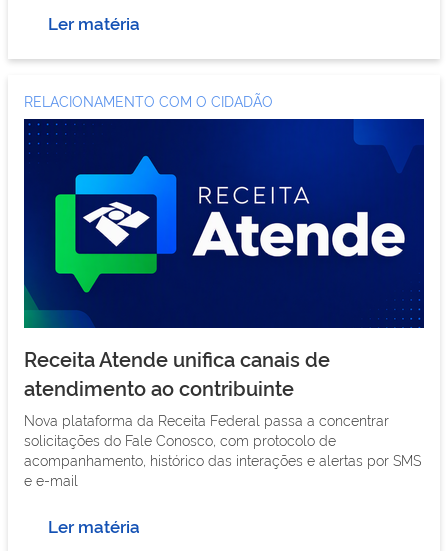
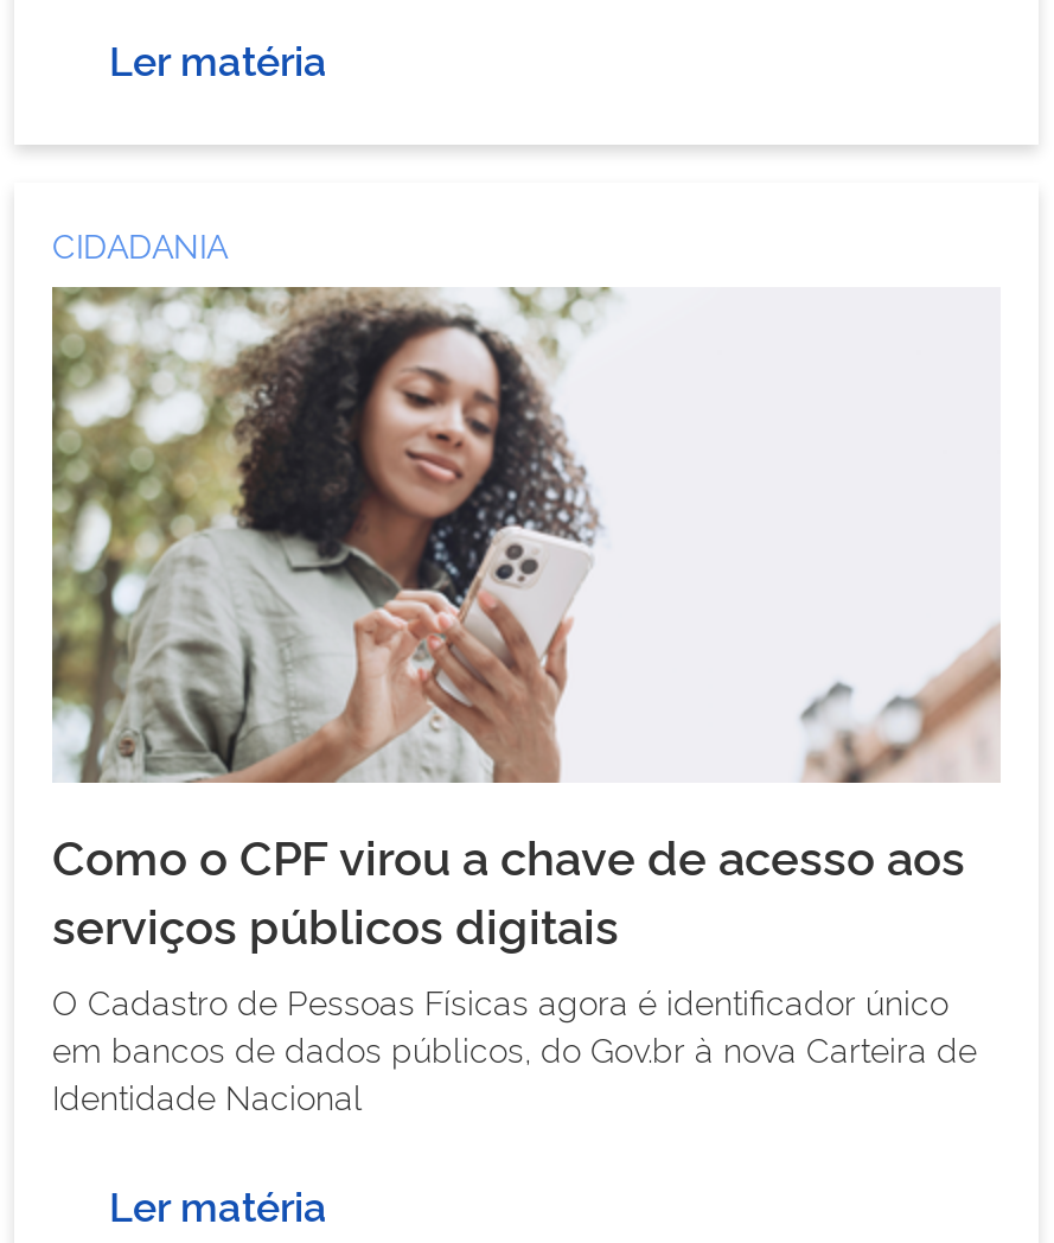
- RELACIONAMENTO COM O CIDADÃO
+ CIDADANIA

- [image]
- Receita Atende unifica canais de
- atendimento ao contribuinte
- Nova plataforma da Receita Federal passa a concentrar
- solicitações do Fale Conosco, com protocolo de
- acompanhamento, histórico das interações e alertas por SMS
- e e-mail
+ [image]
+ Como o CPF virou a chave de acesso aos
+ serviços públicos digitais
+ O Cadastro de Pessoas Físicas agora é identificador único
+ em bancos de dados públicos, do Gov.br à nova Carteira de
+ Identidade Nacional
